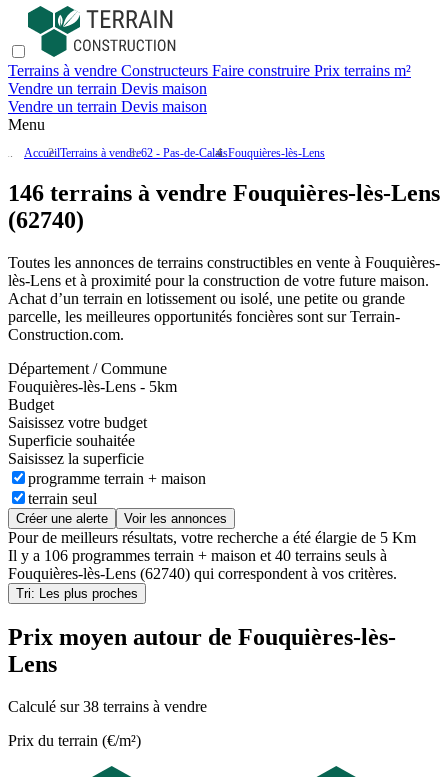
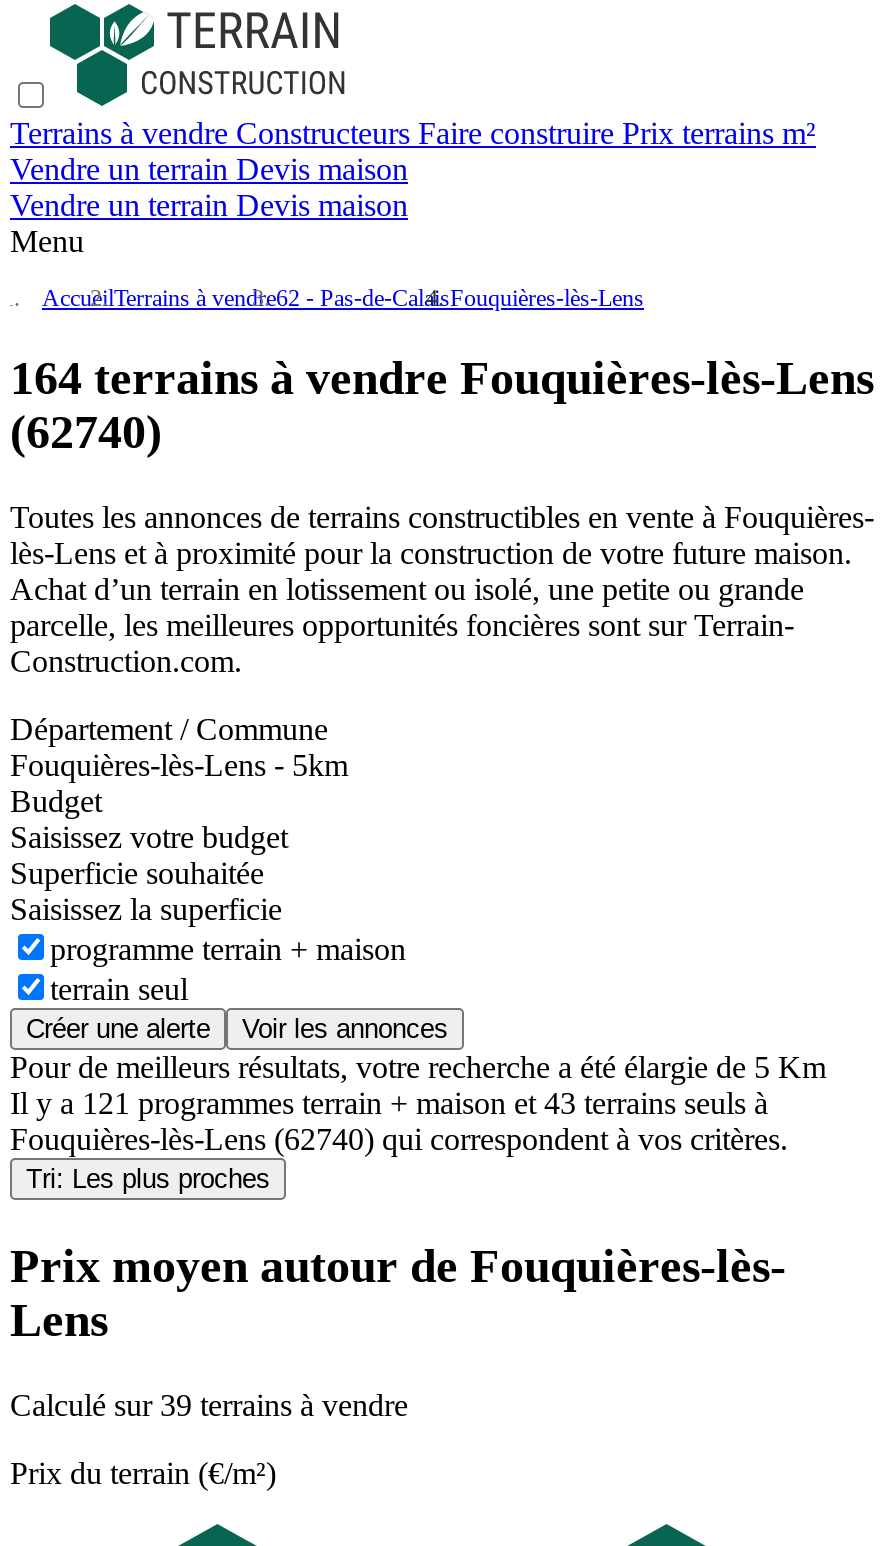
- 146 terrains à vendre Fouquières-lès-Lens
+ 164 terrains à vendre Fouquières-lès-Lens

- Il y a 106 programmes terrain + maison et 40 terrains seuls à
+ Il y a 121 programmes terrain + maison et 43 terrains seuls à

- Calculé sur 38 terrains à vendre
+ Calculé sur 39 terrains à vendre
